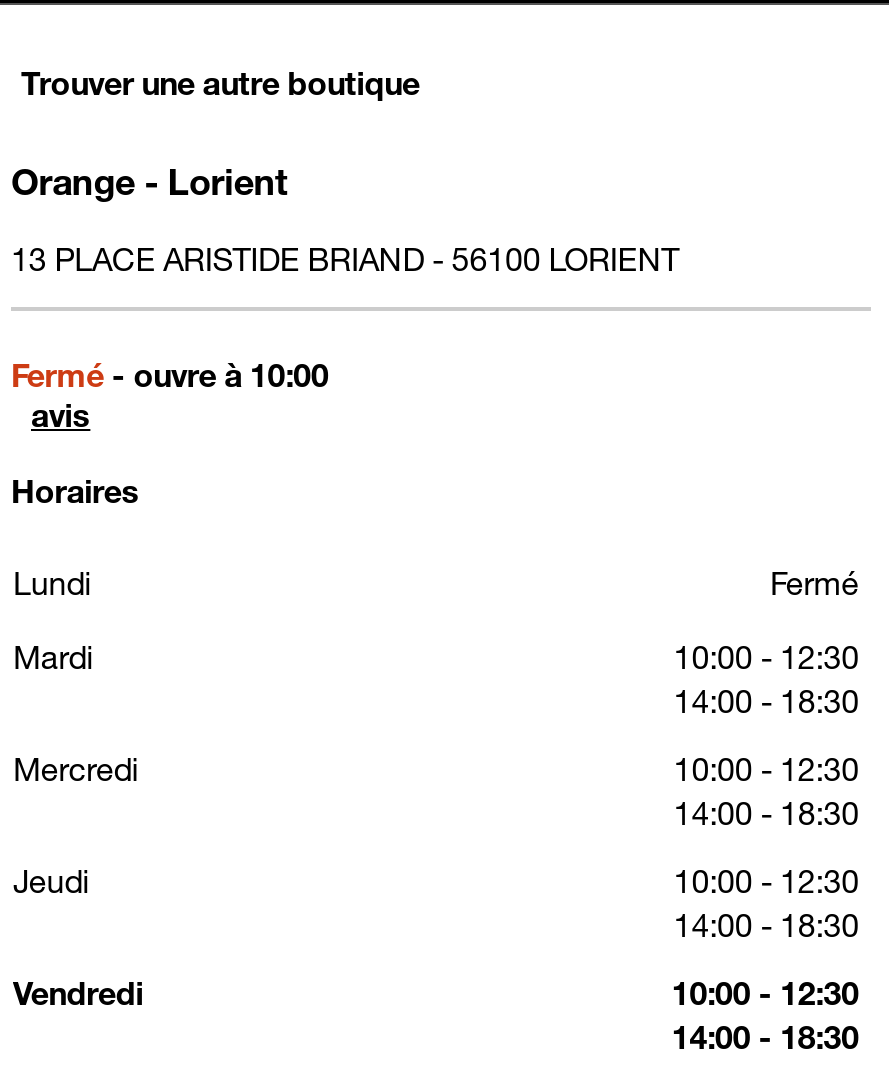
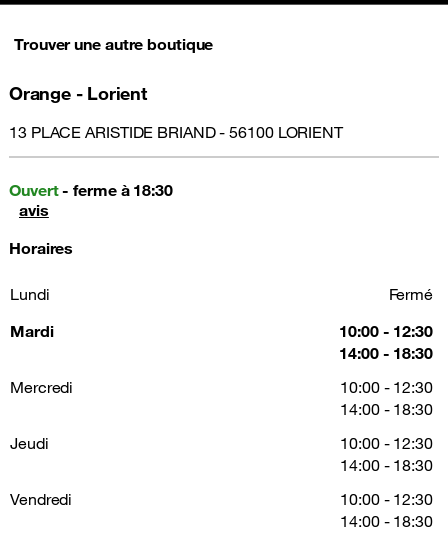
- Fermé - ouvre à 10:00
+ Ouvert - ferme à 18:30
